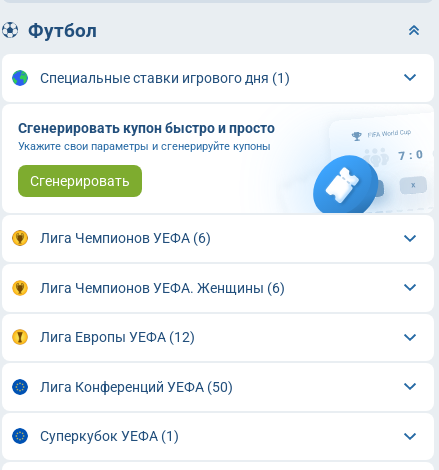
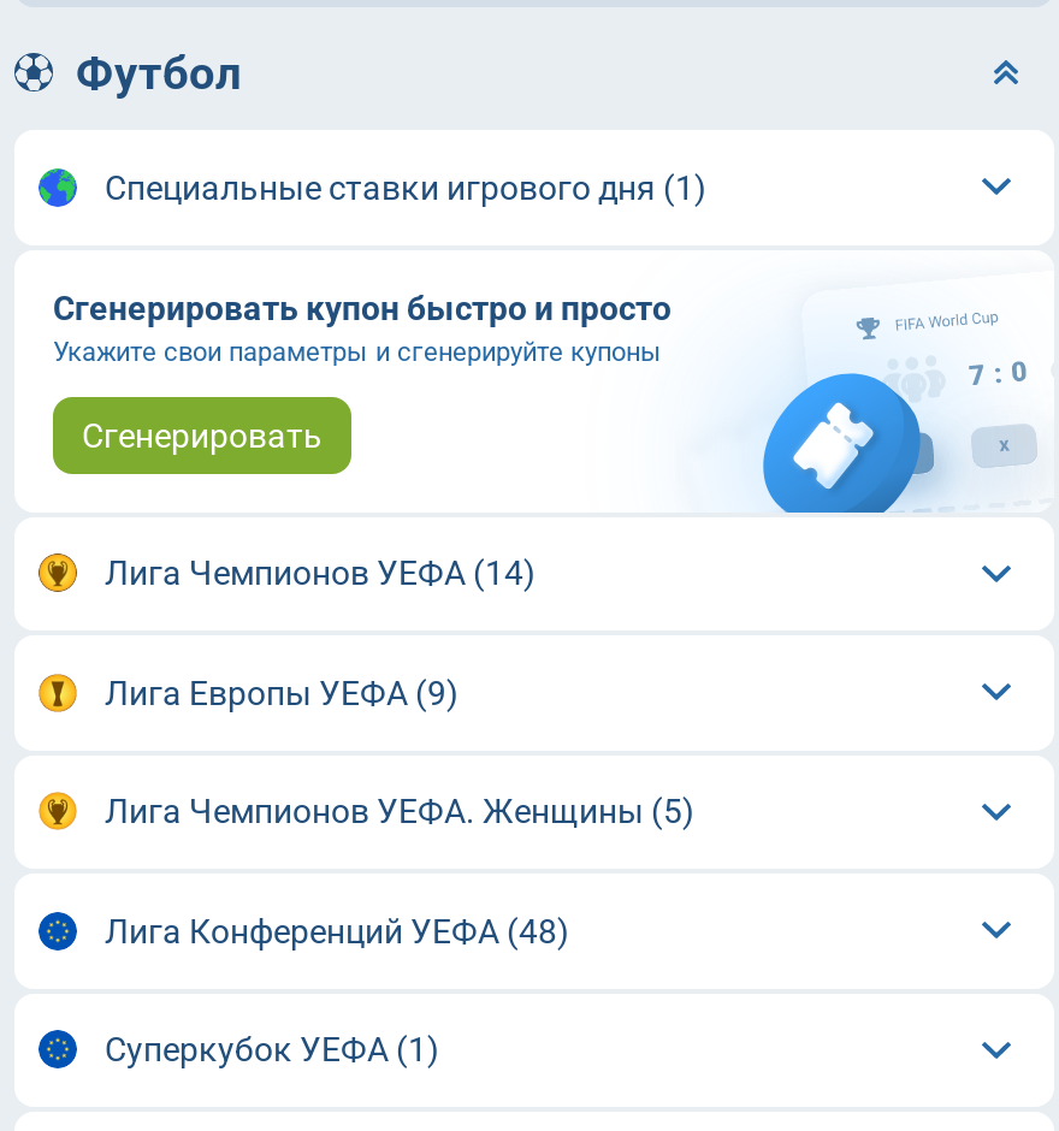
- Лига Чемпионов УЕФА (6)
+ Лига Чемпионов УЕФА (14)

- Лига Чемпионов УЕФА. Женщины (6)
+ Лига Европы УЕФА (9)

- Лига Европы УЕФА (12)
+ Лига Чемпионов УЕФА. Женщины (5)

- Лига Конференций УЕФА (50)
+ Лига Конференций УЕФА (48)
